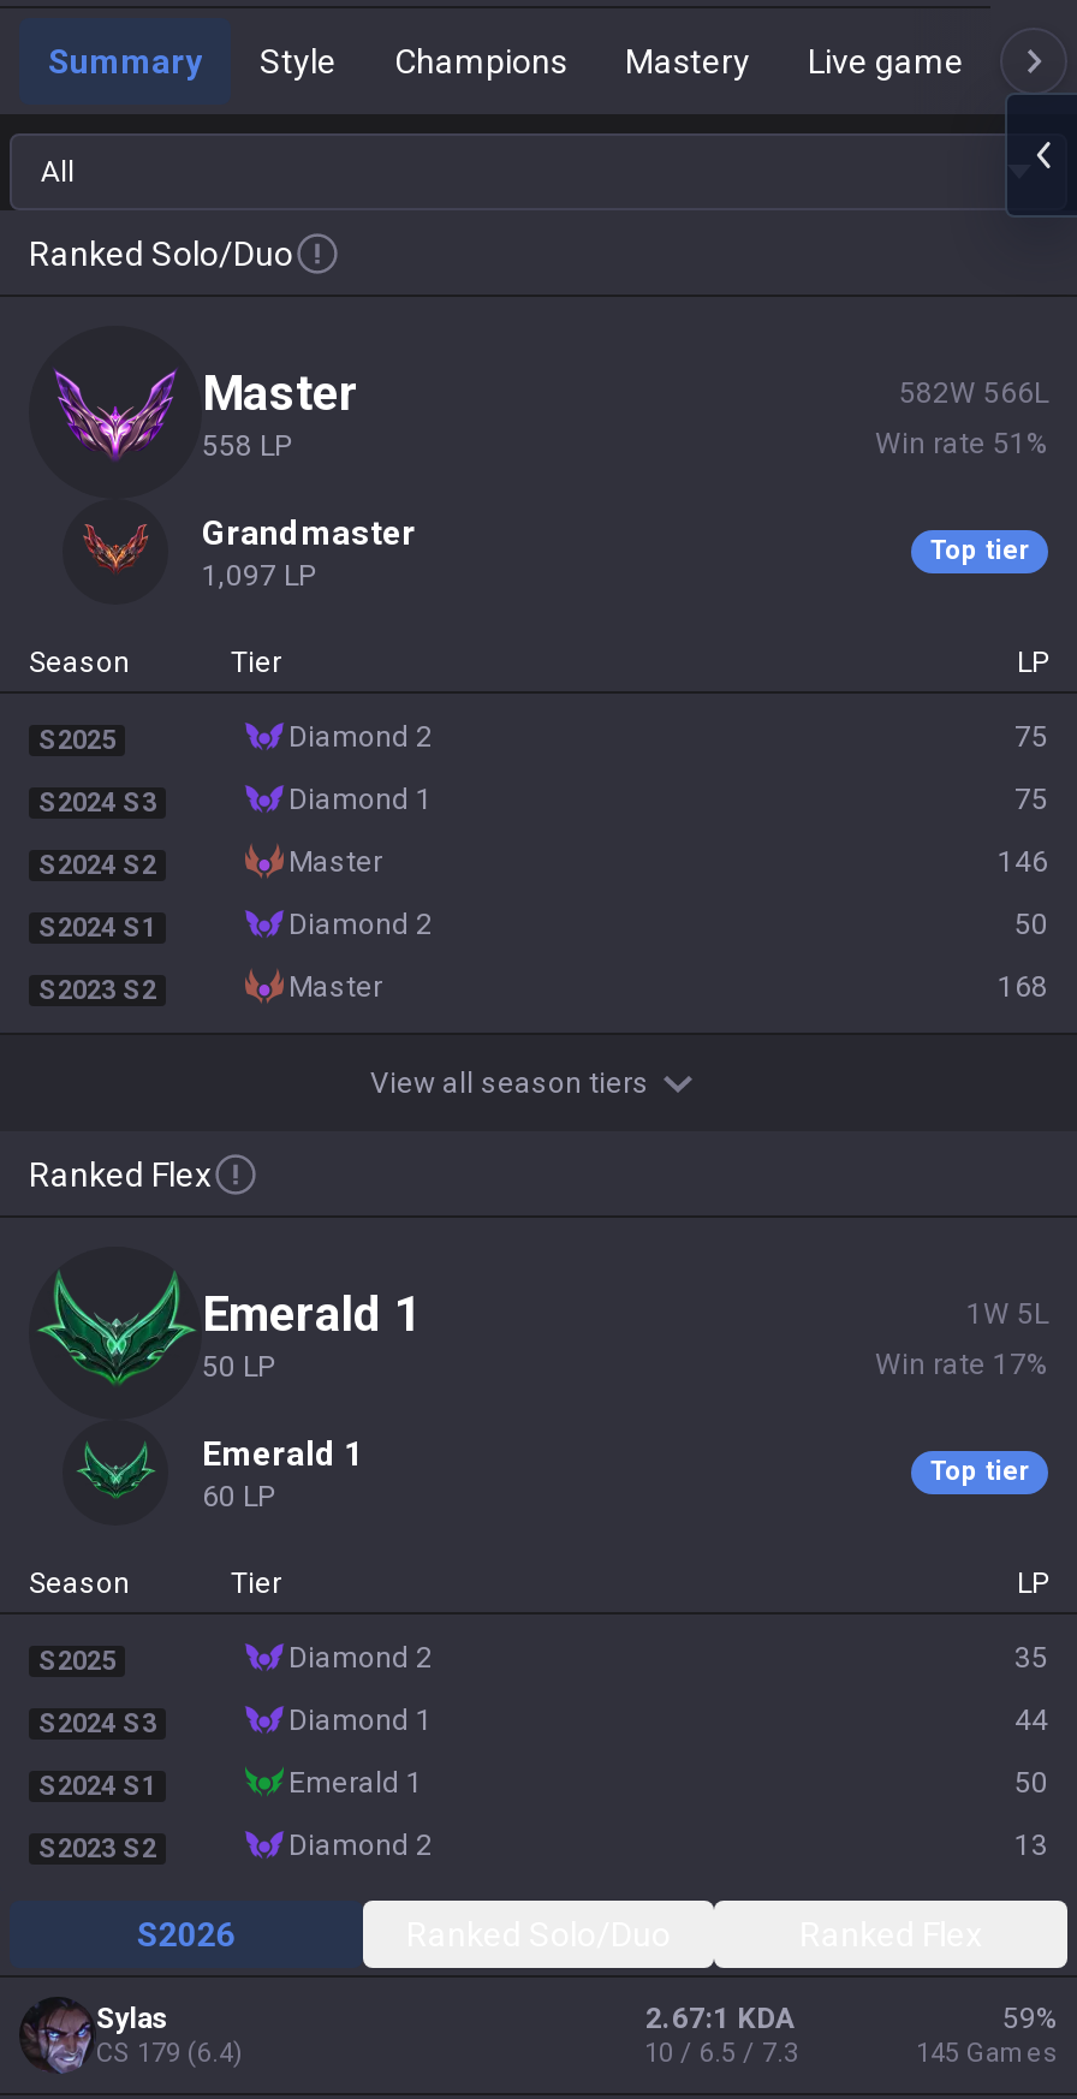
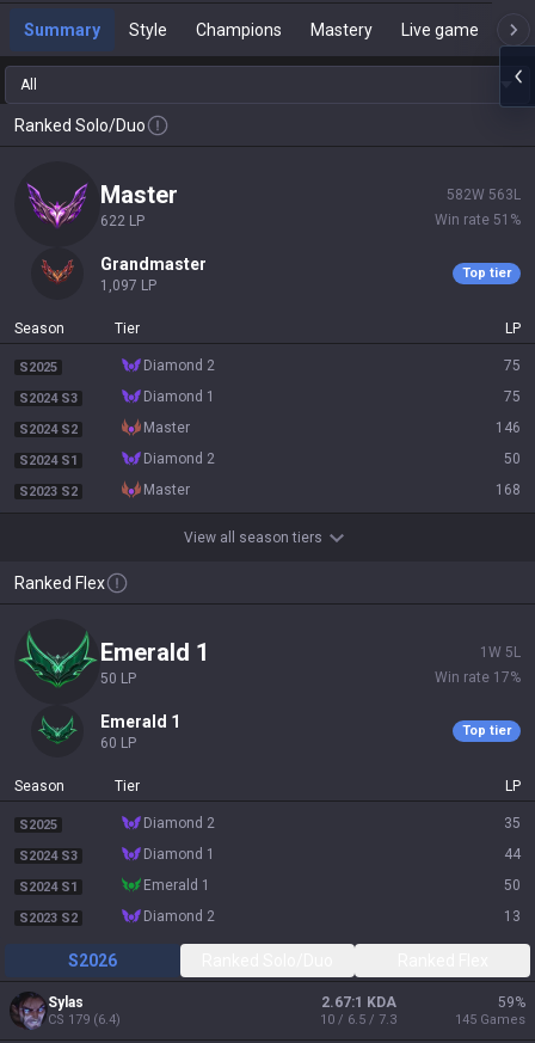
- 582W 566L
+ 582W 563L

- 558 LP
+ 622 LP
